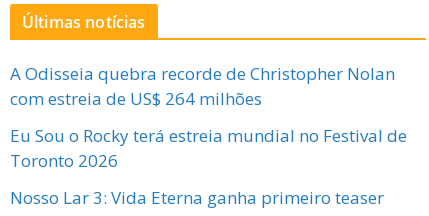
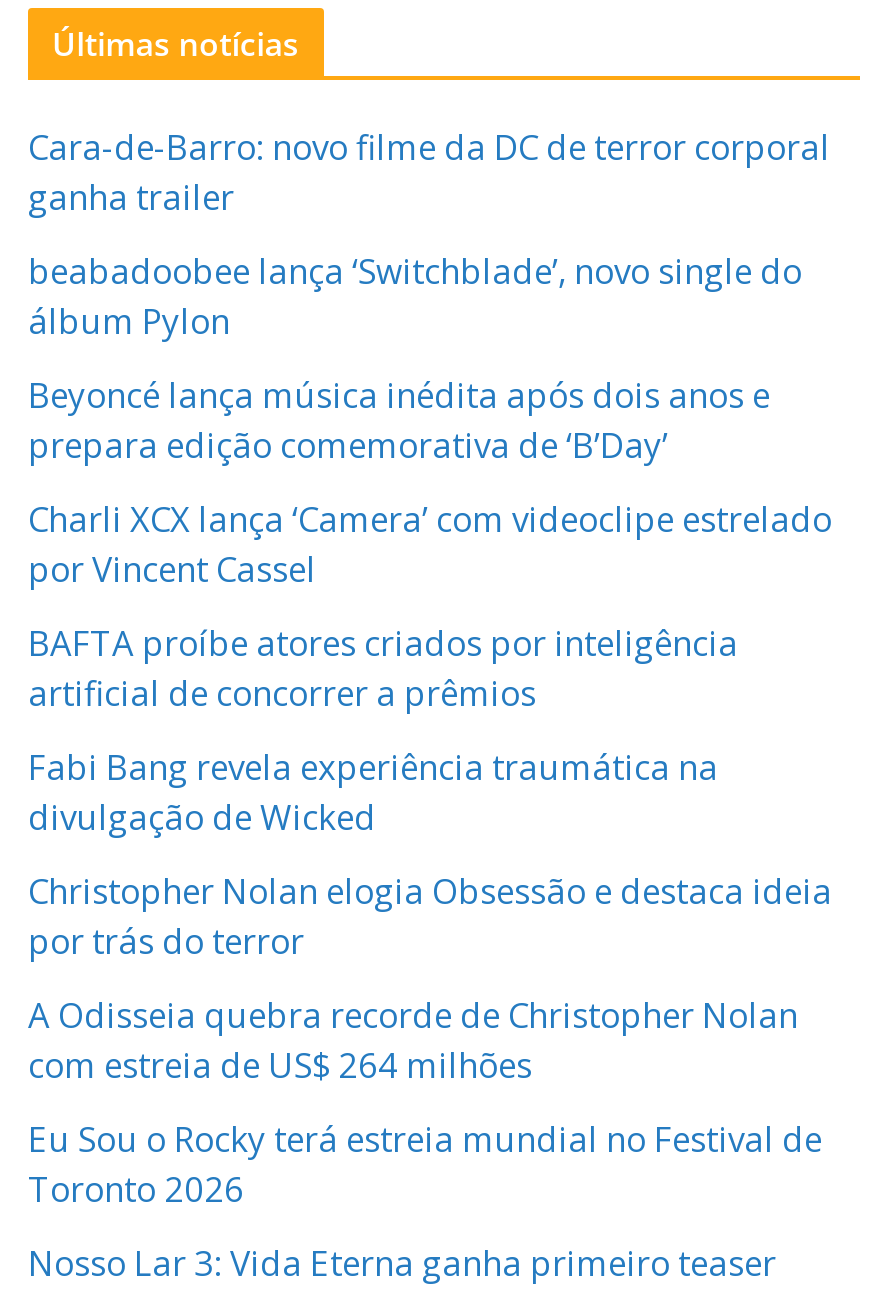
+ Cara-de-Barro: novo filme da DC de terror corporal
+ ganha trailer
+ beabadoobee lança ‘Switchblade’, novo single do
+ álbum Pylon
+ Beyoncé lança música inédita após dois anos e
+ prepara edição comemorativa de ‘B’Day’
+ Charli XCX lança ‘Camera’ com videoclipe estrelado
+ por Vincent Cassel
+ BAFTA proíbe atores criados por inteligência
+ artificial de concorrer a prêmios
+ Fabi Bang revela experiência traumática na
+ divulgação de Wicked
+ Christopher Nolan elogia Obsessão e destaca ideia
+ por trás do terror
